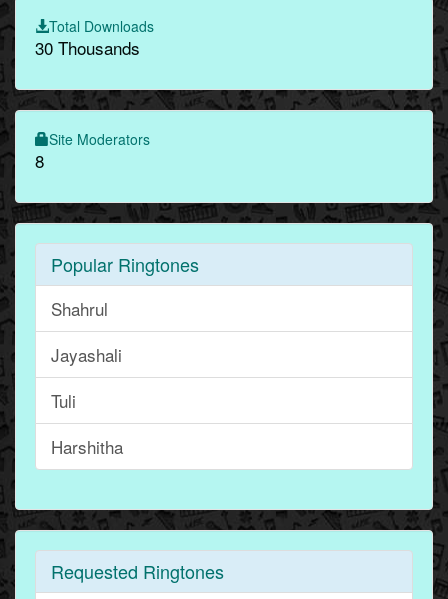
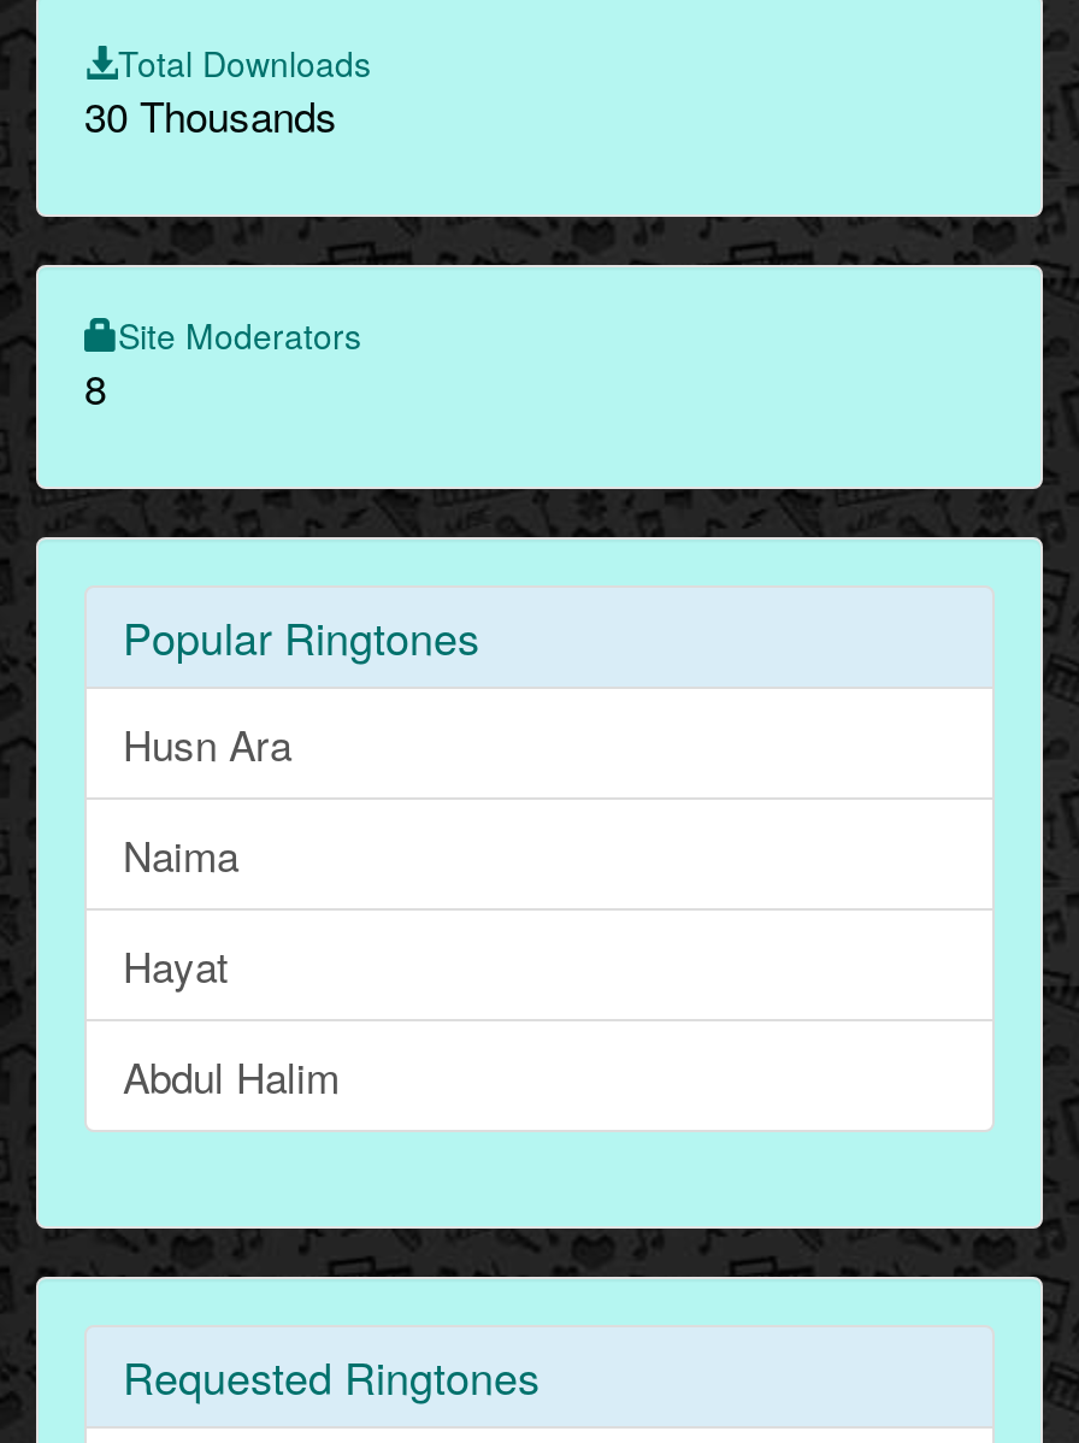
- Shahrul
+ Husn Ara

- Jayashali
+ Naima

- Tuli
+ Hayat

- Harshitha
+ Abdul Halim
